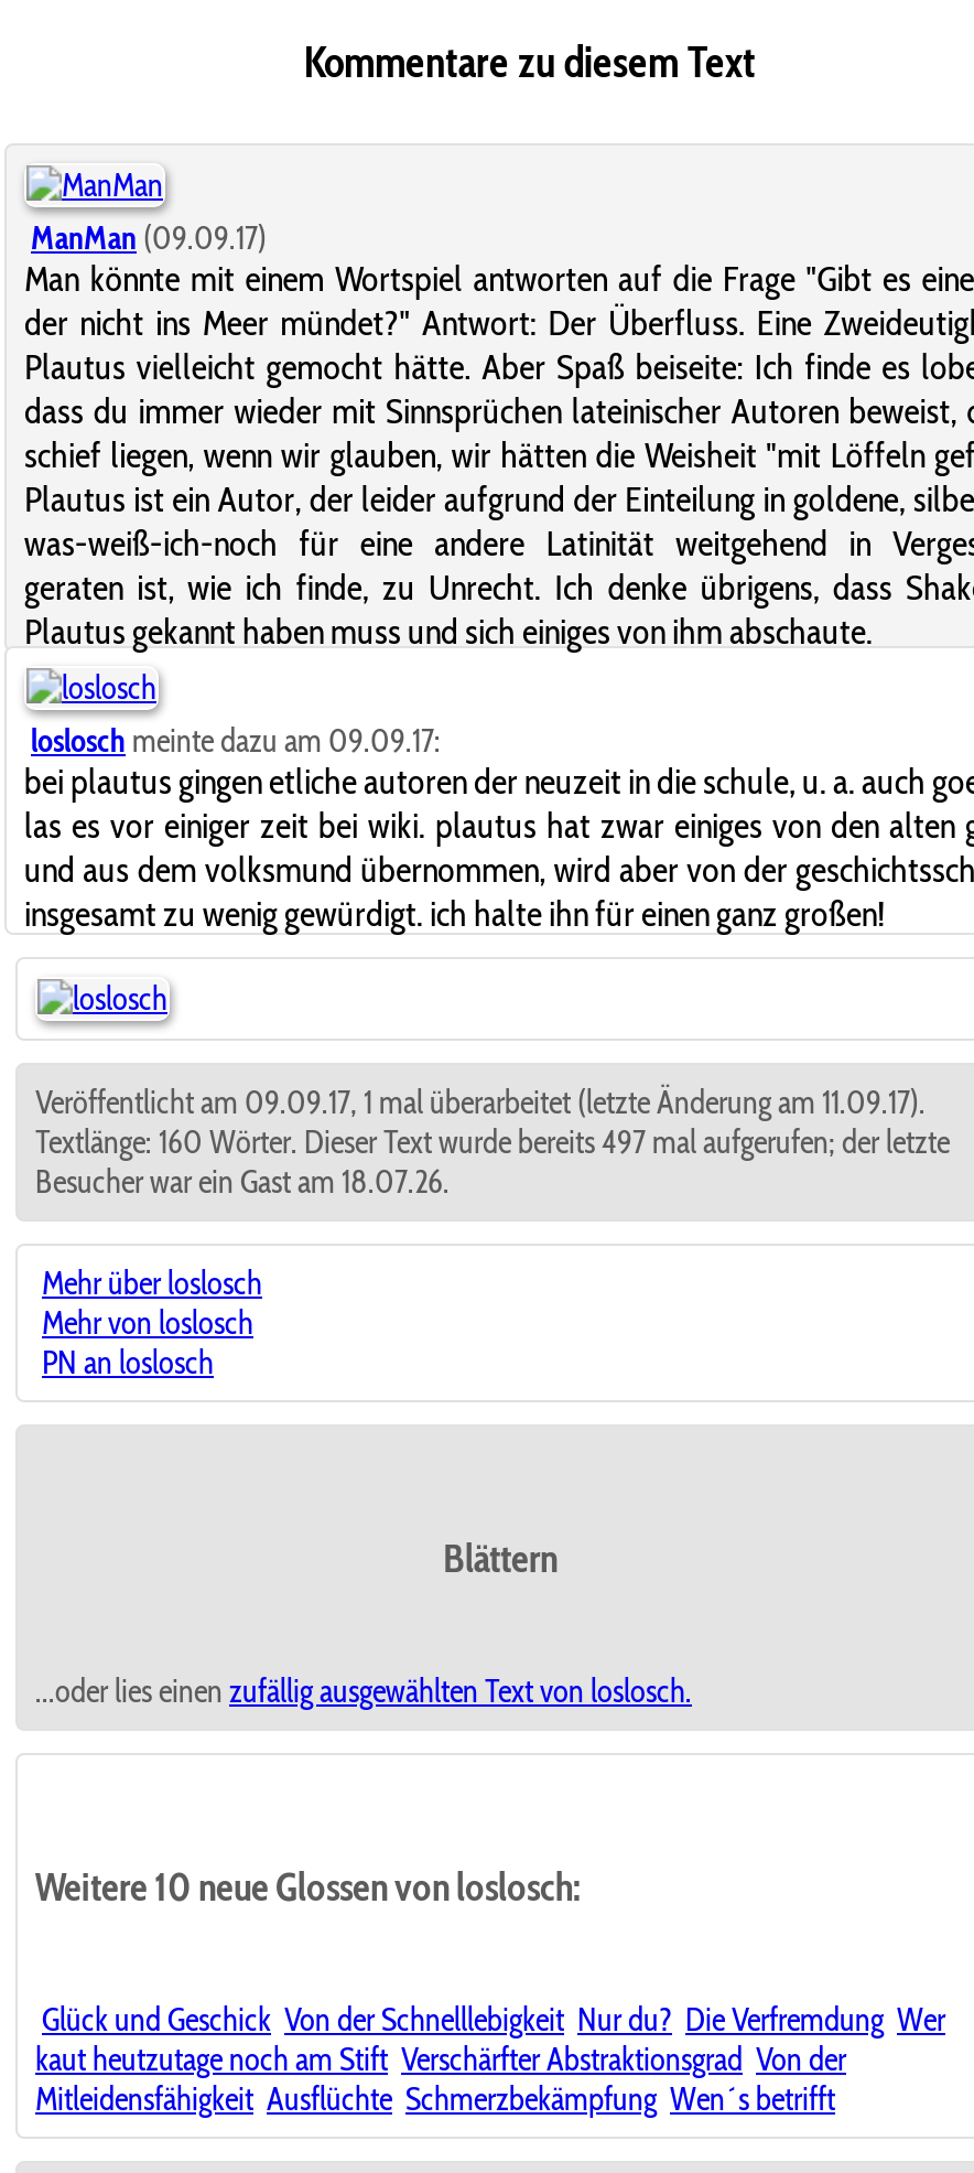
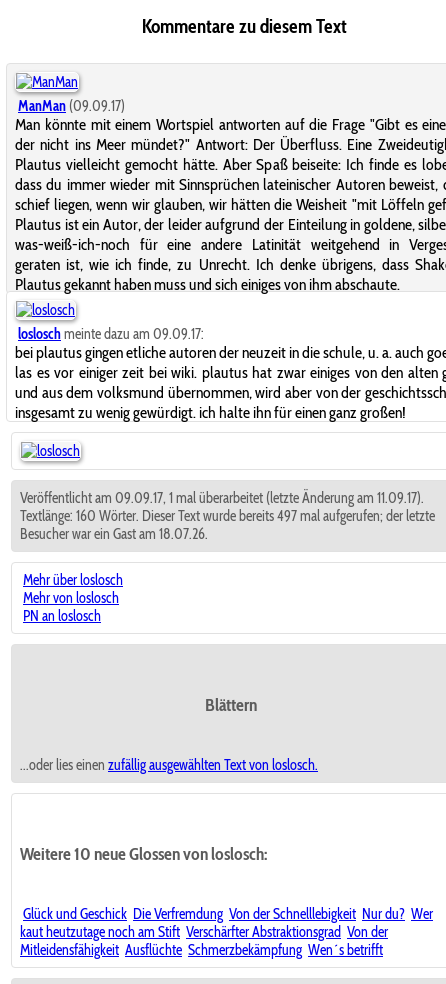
- Glück und Geschick Von der Schnelllebigkeit Nur du? Die Verfremdung Wer
+ Glück und Geschick Die Verfremdung Von der Schnelllebigkeit Nur du? Wer
